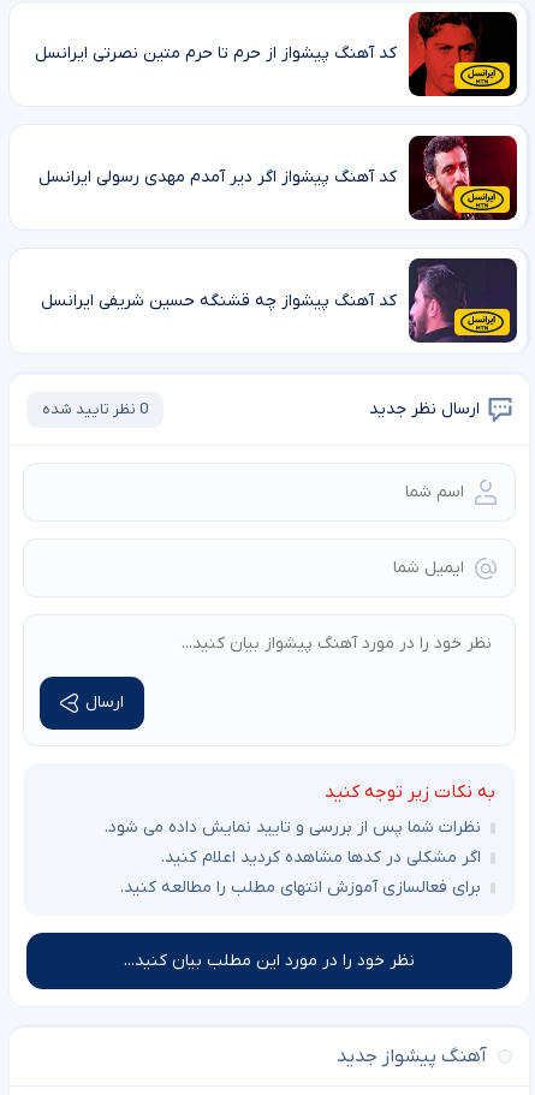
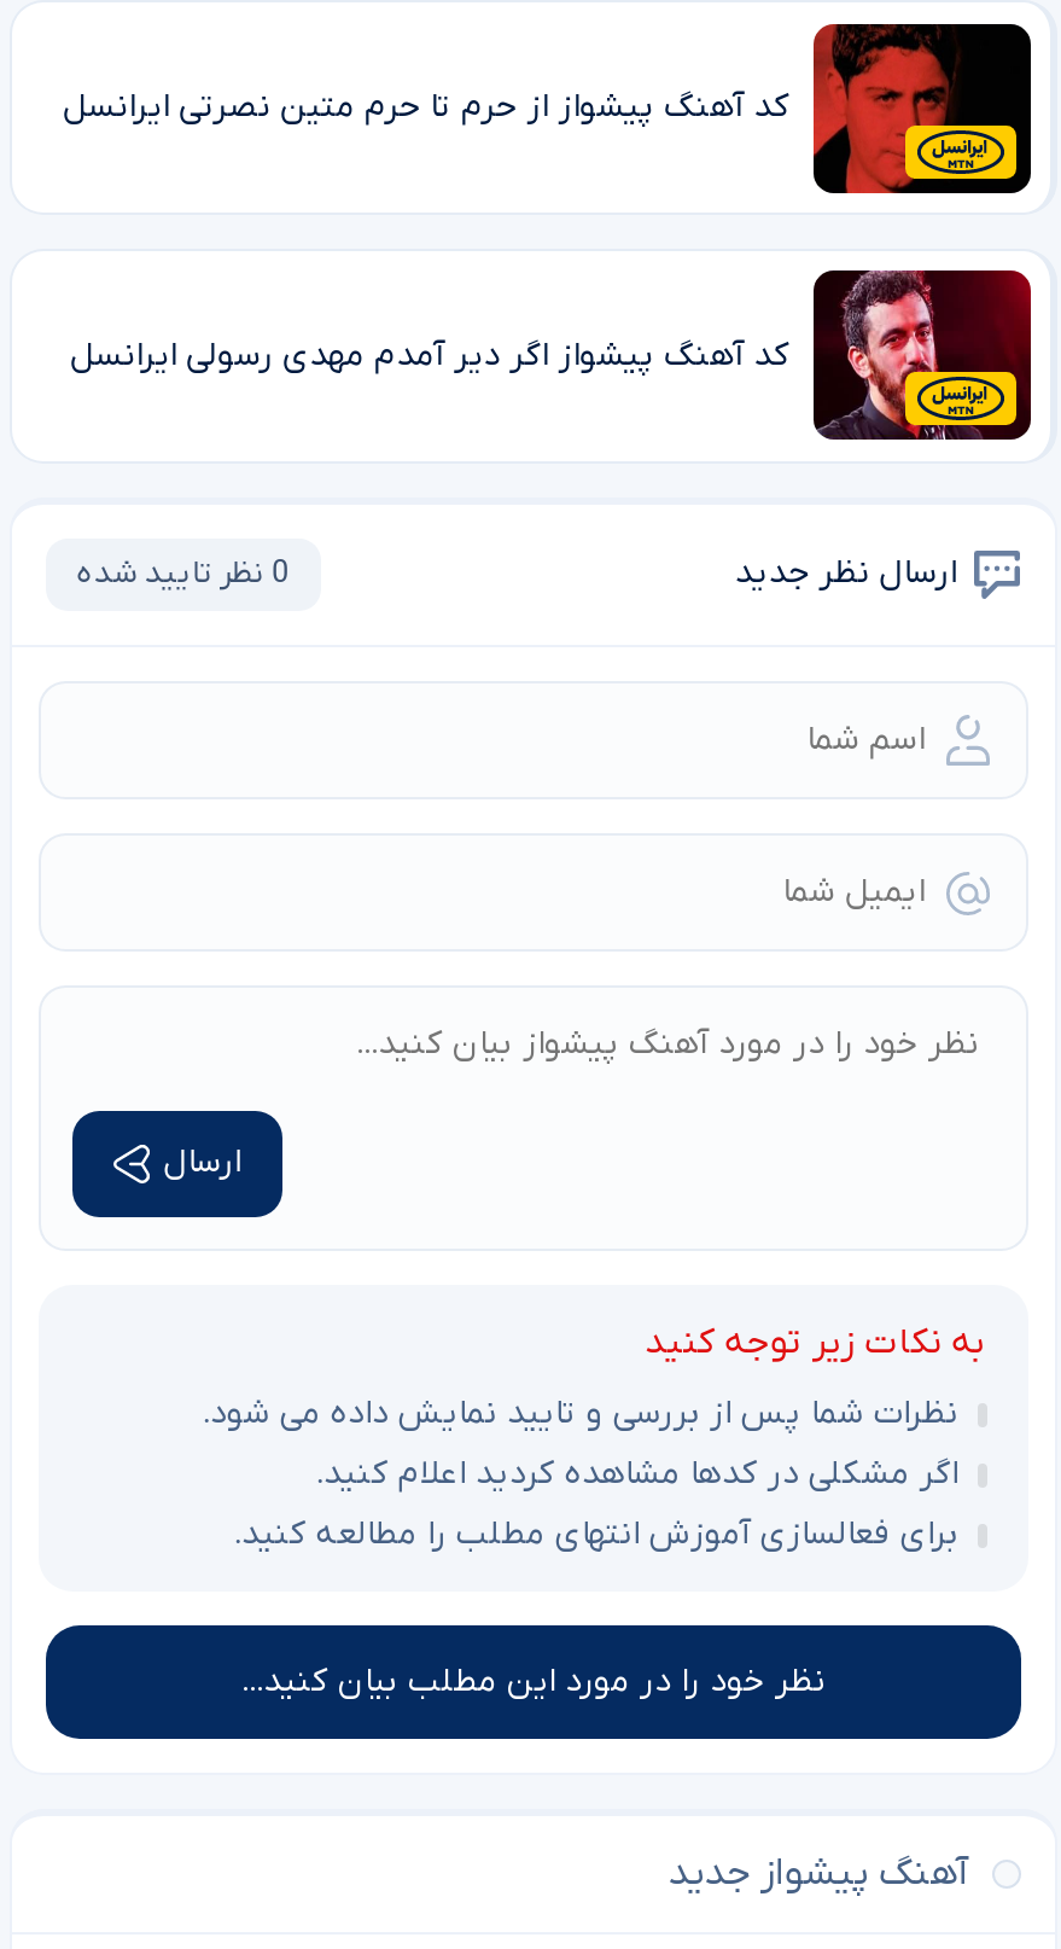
- [image]
- کد آهنگ پیشواز چه قشنگه حسین شریفی ایرانسل
